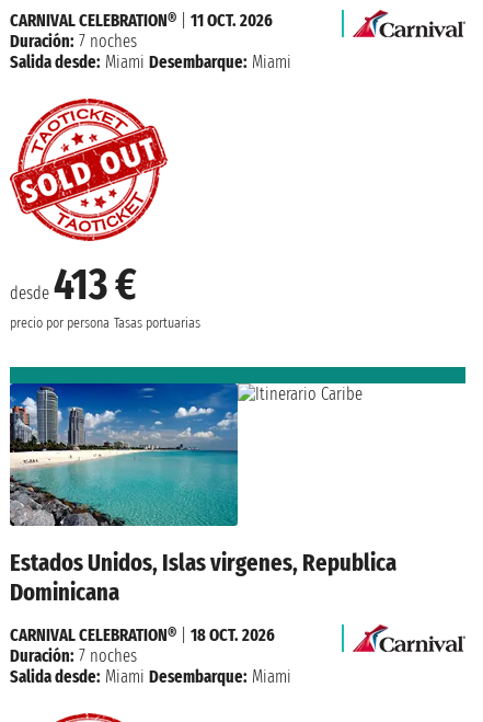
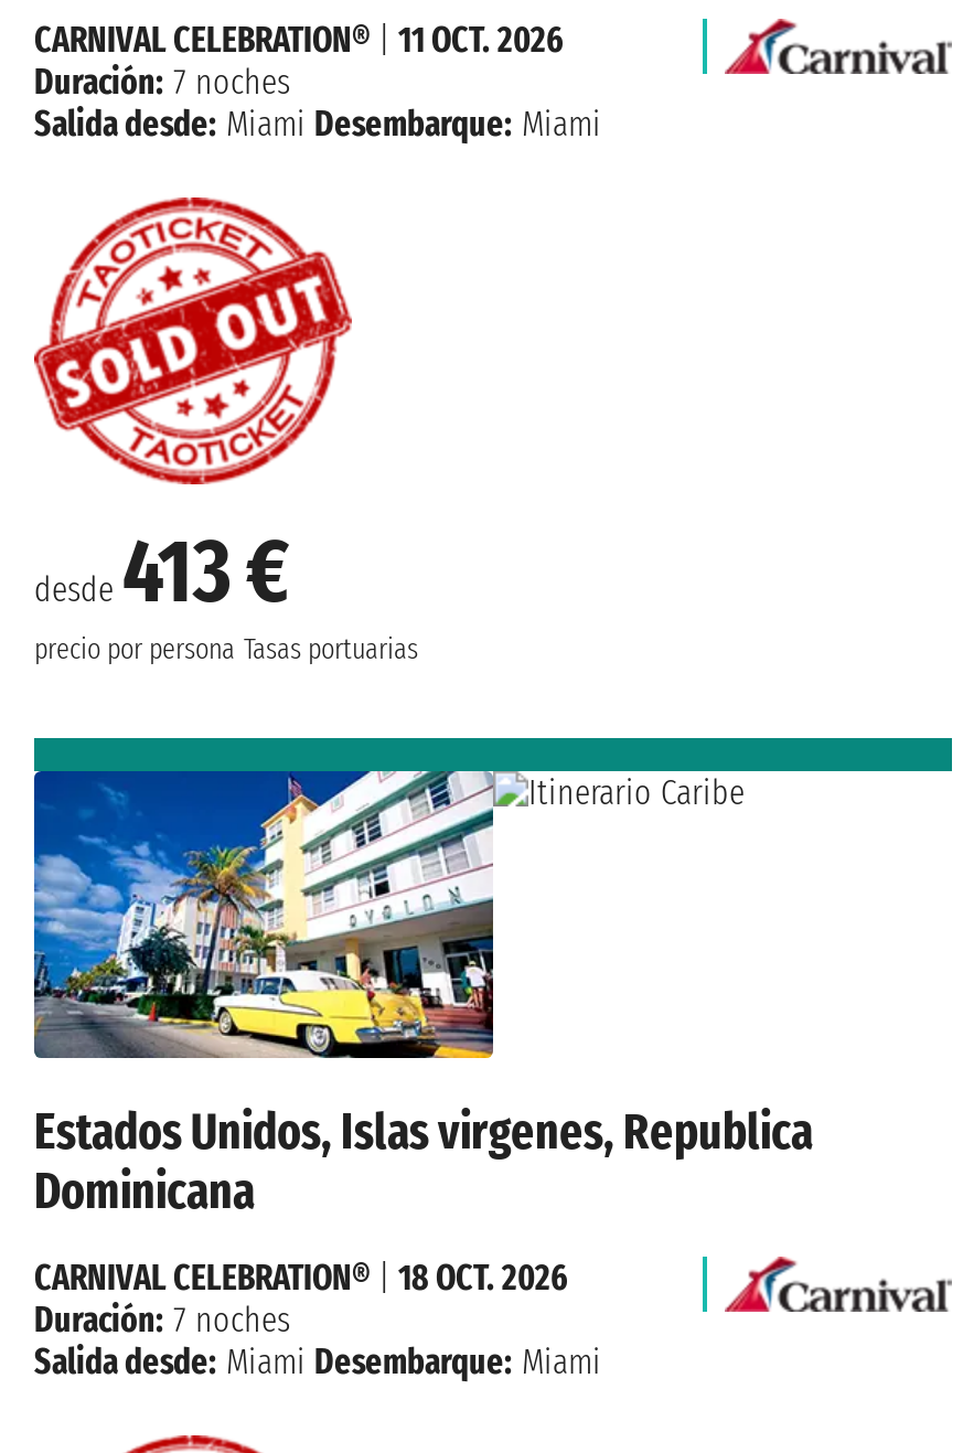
- [image]
+ [image]
